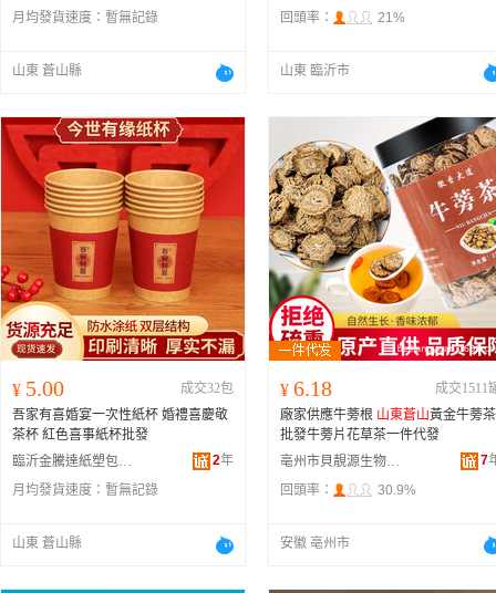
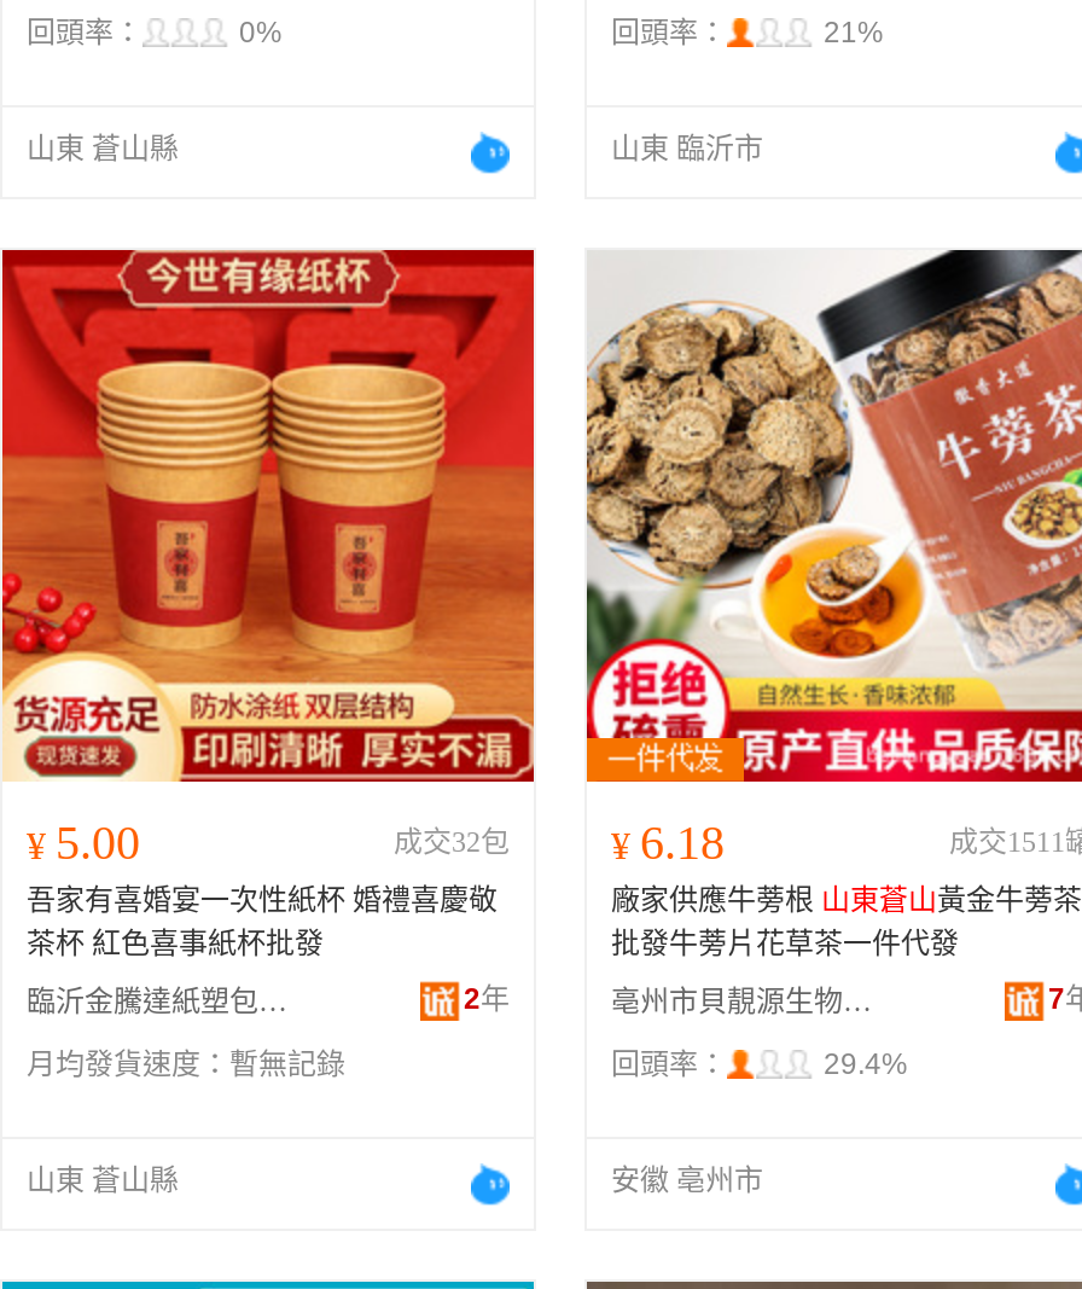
- 月均發貨速度：暫無記錄
+ 回頭率：
+ 0%

- 30.9%
+ 29.4%
